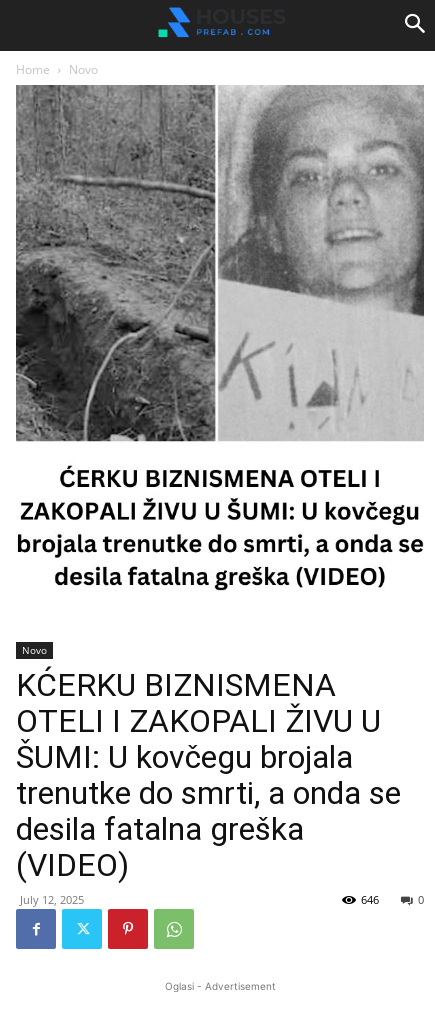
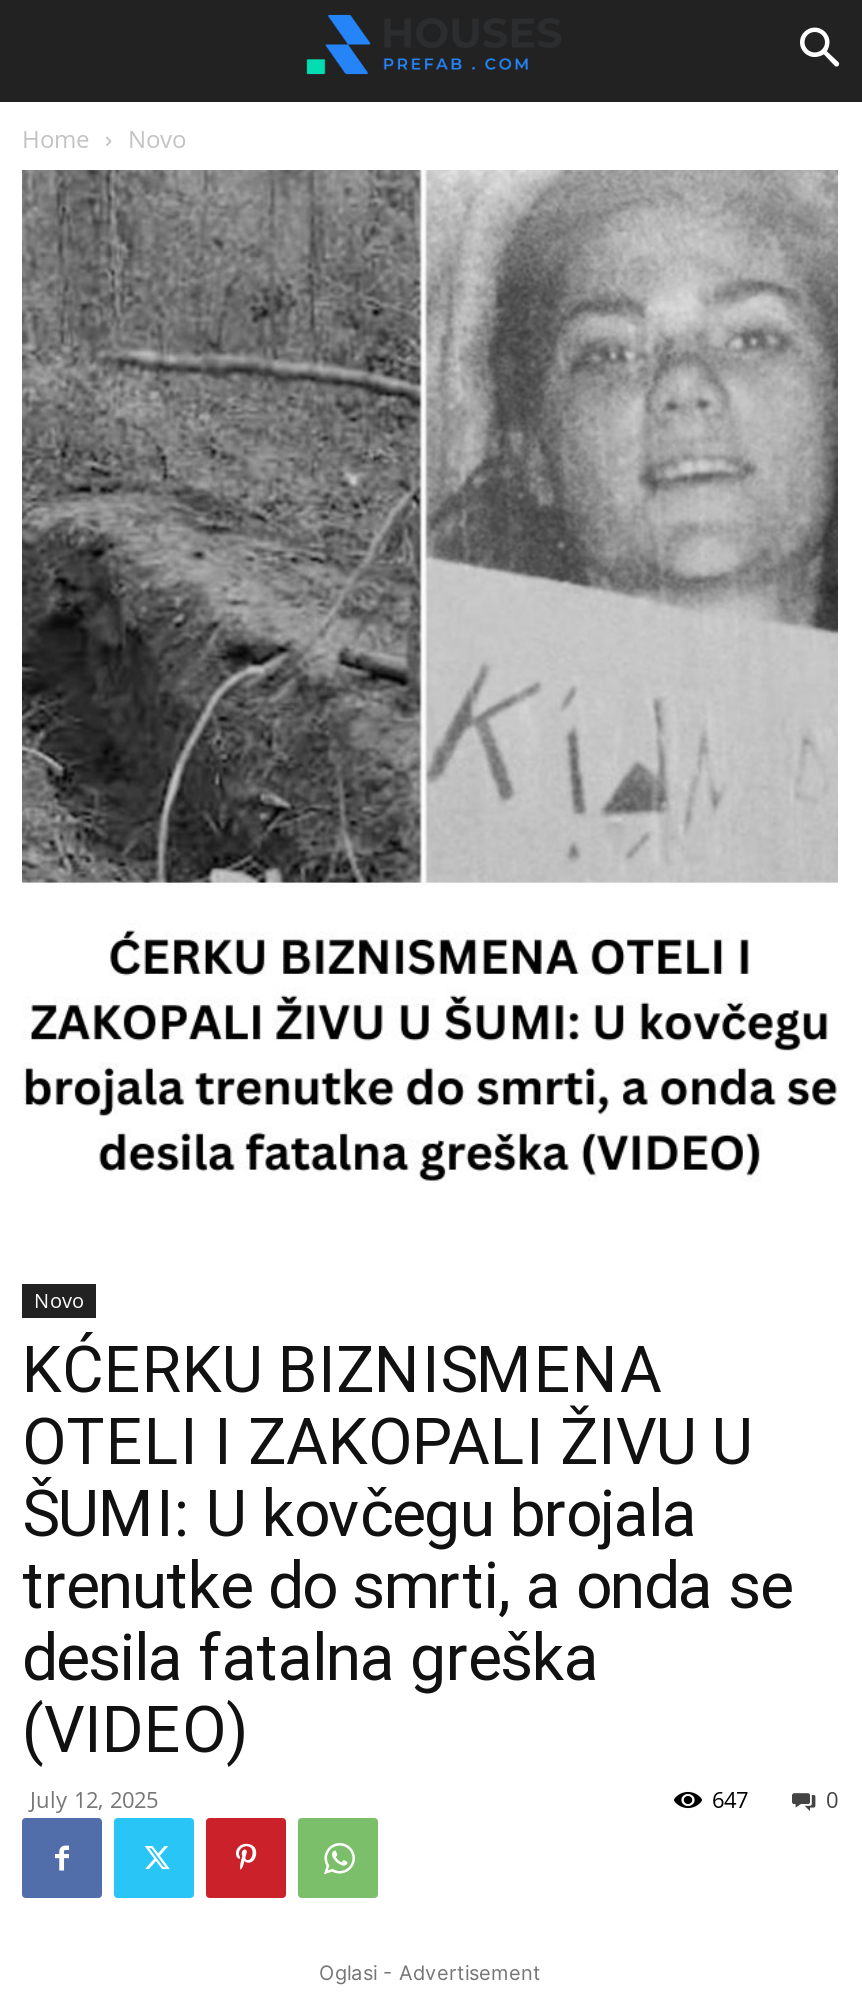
- 646
+ 647
